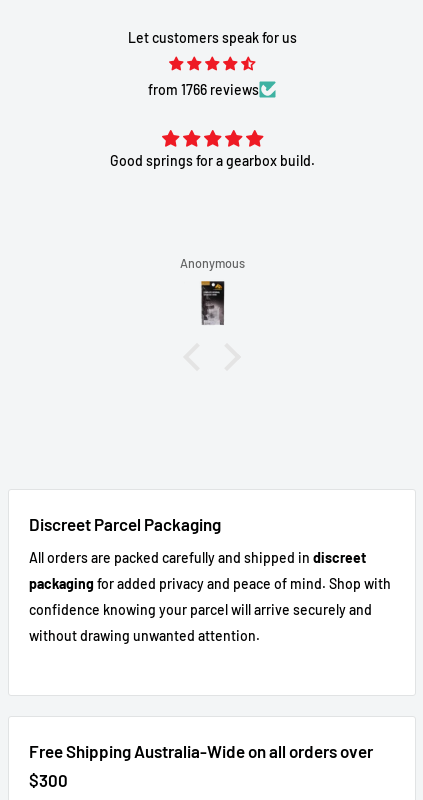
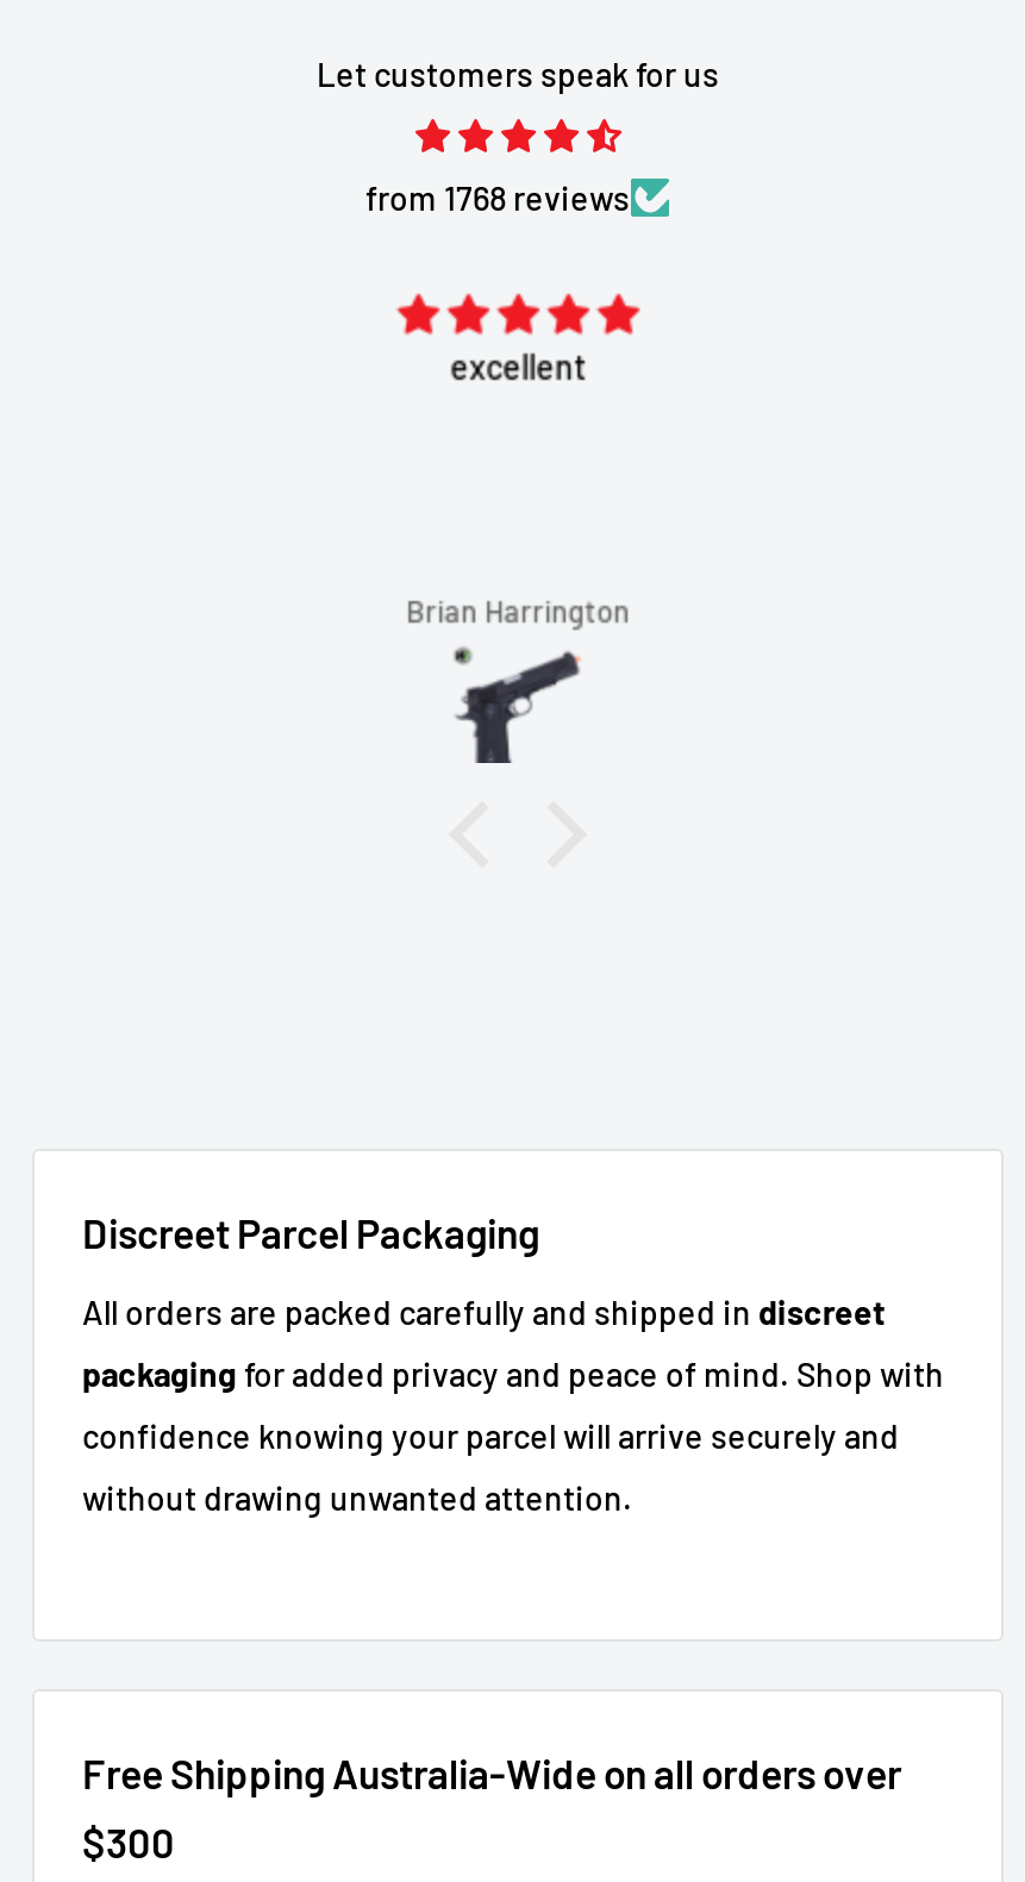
- from 1766 reviews
+ from 1768 reviews

- Good springs for a gearbox build.
+ excellent

- Anonymous
+ Brian Harrington

- [image]
+ [image]
